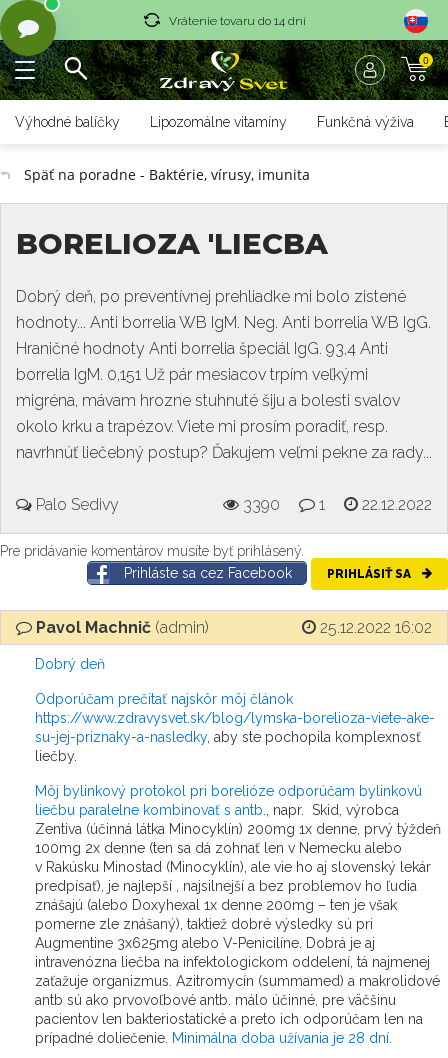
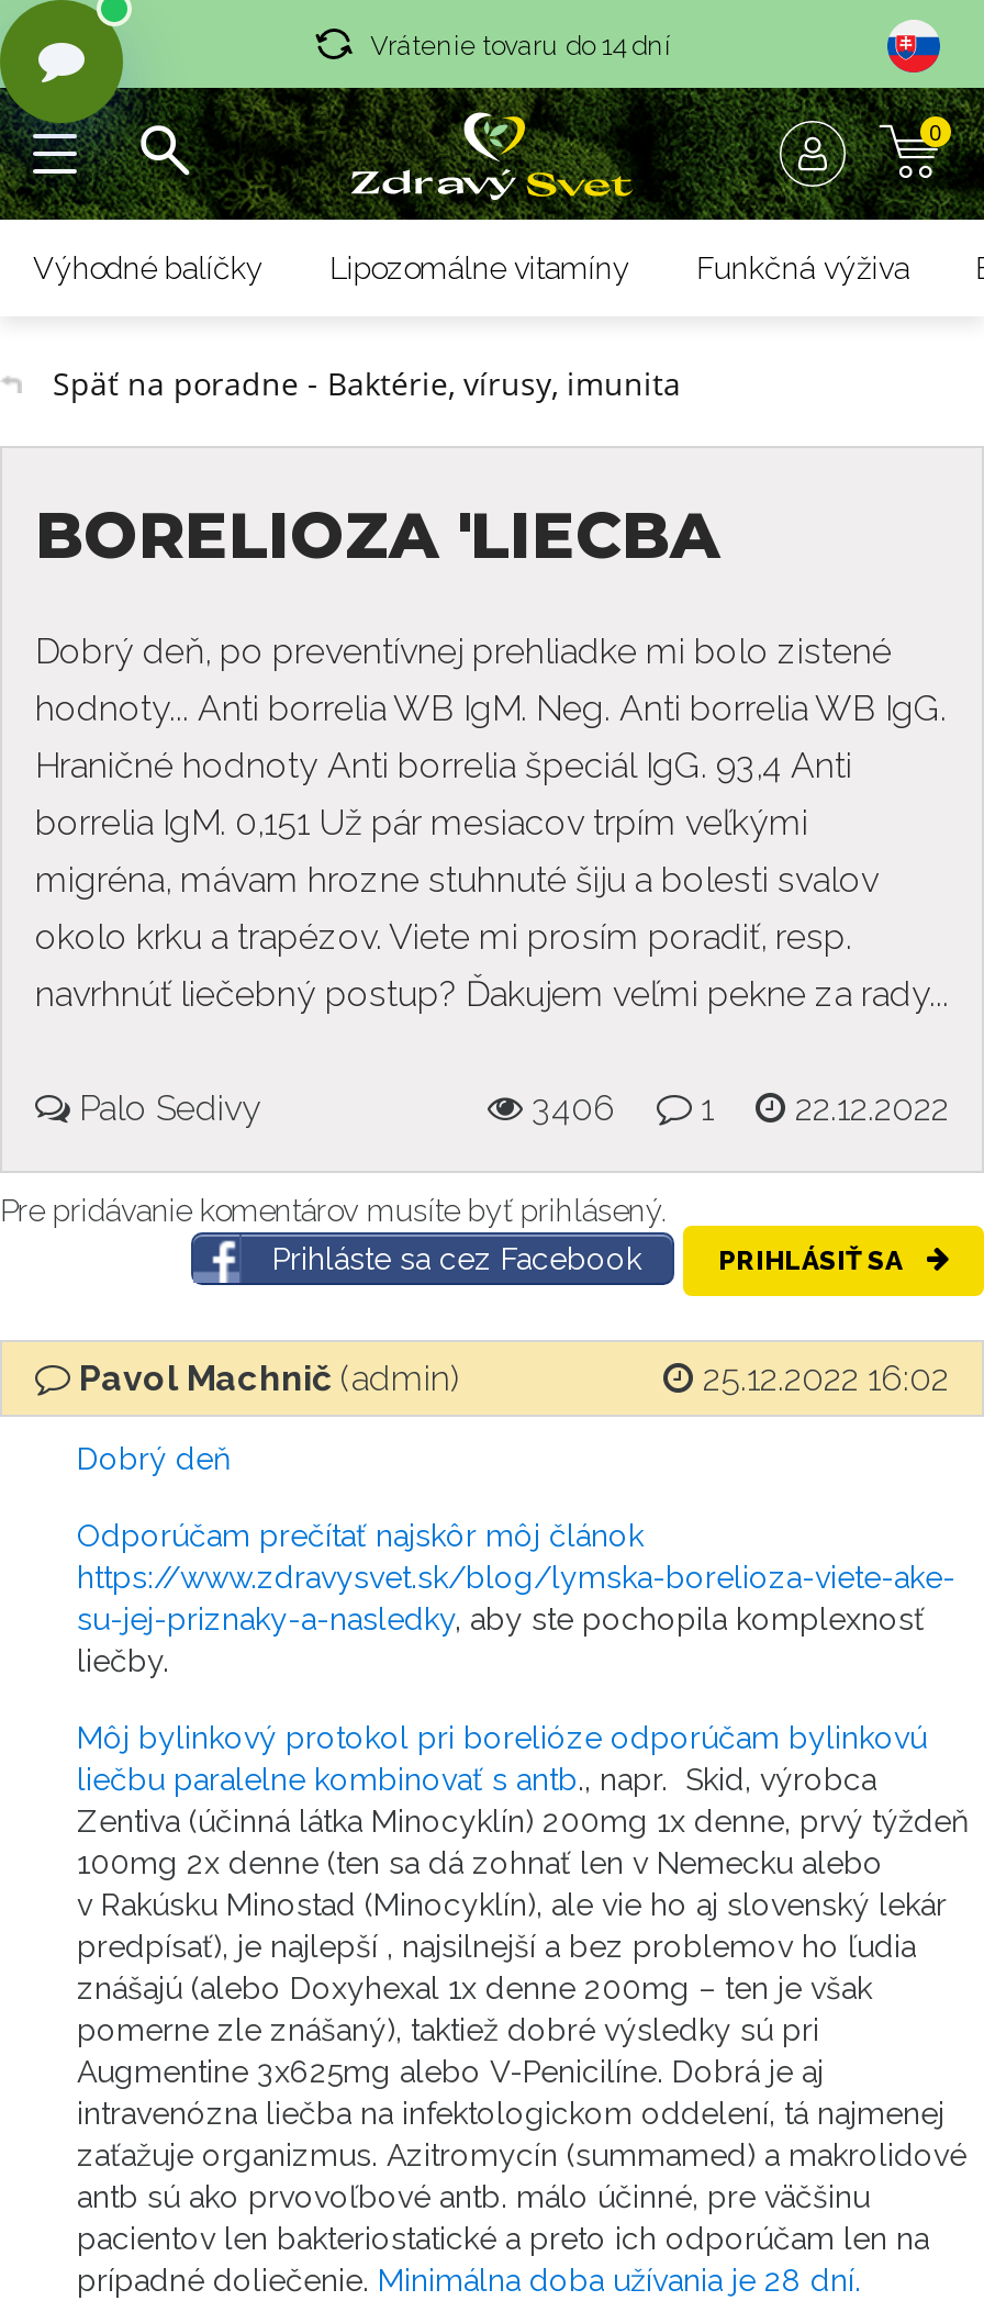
- 3390 1 22.12.2022
+ 3406 1 22.12.2022
